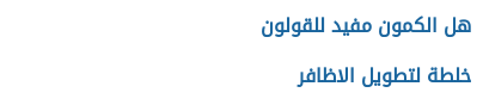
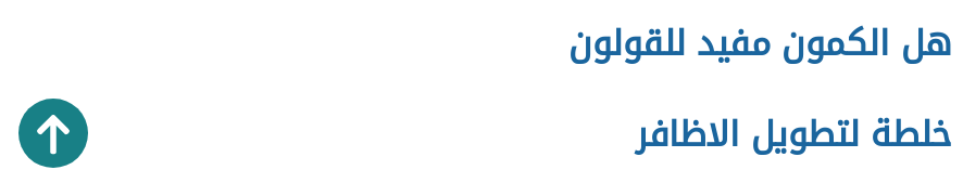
+ [image]
